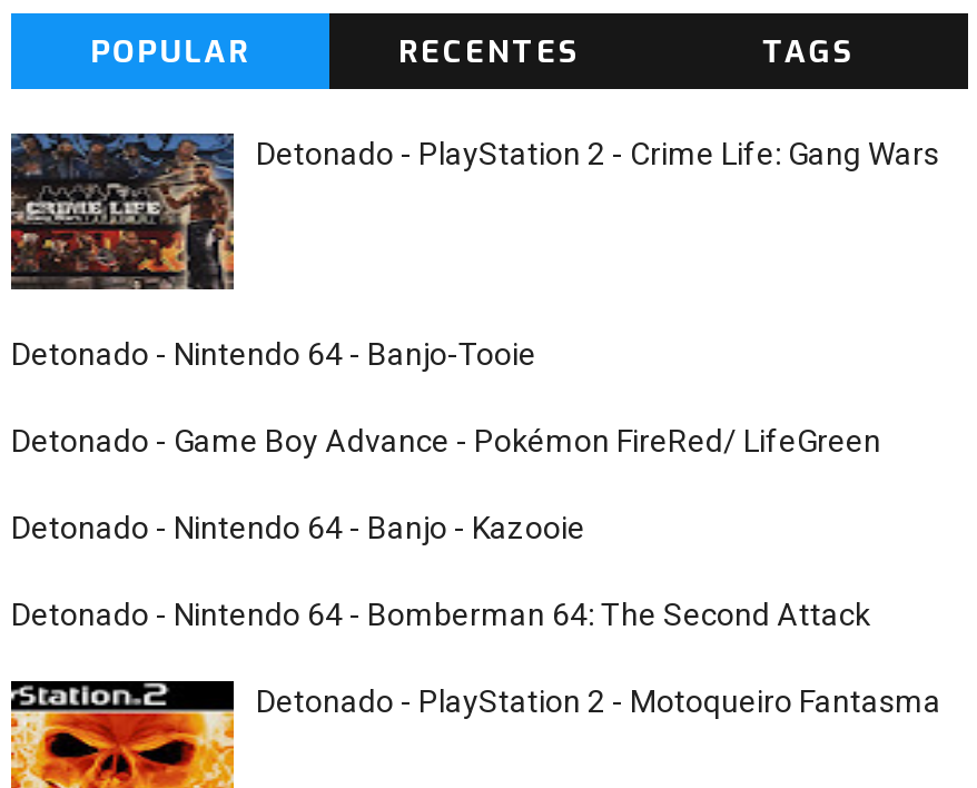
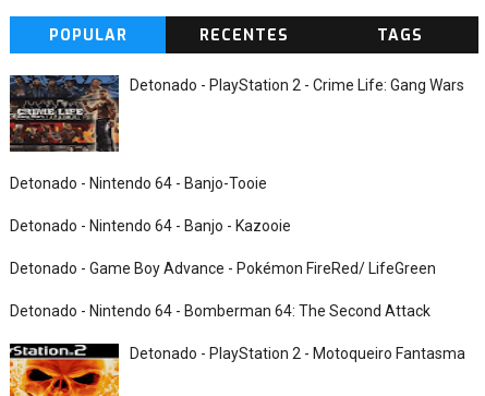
moved down: Detonado - Game Boy Advance - Pokémon FireRed/ LifeGreen

moved up: Detonado - Nintendo 64 - Banjo - Kazooie
